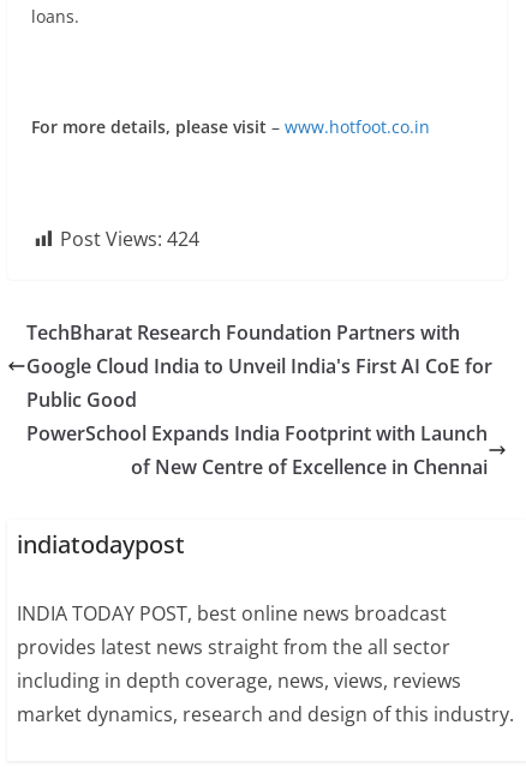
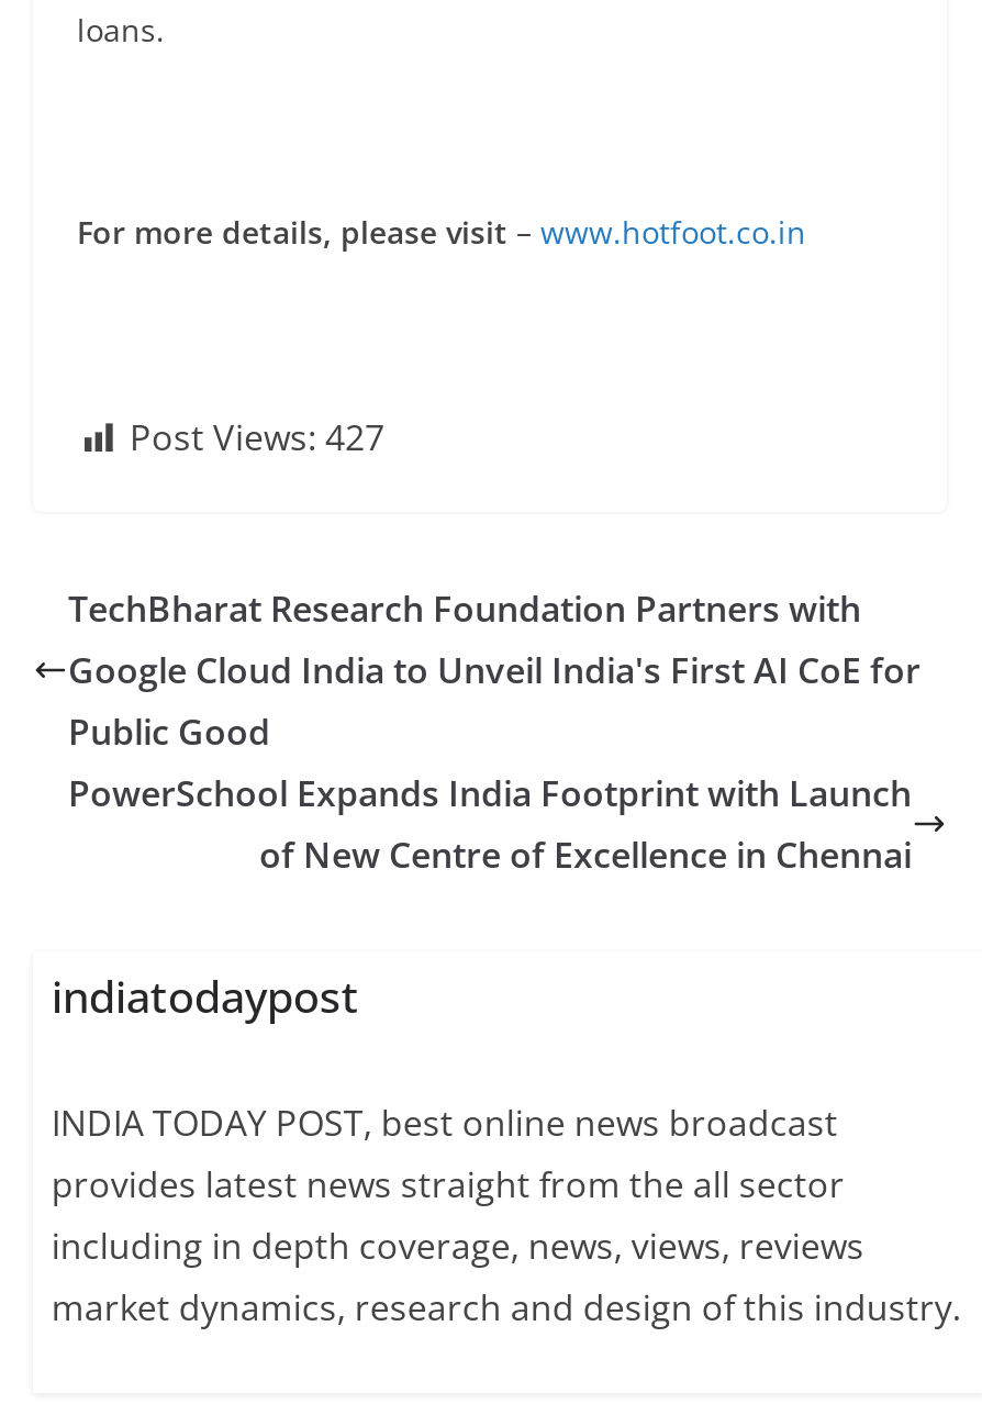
- Post Views: 424
+ Post Views: 427
